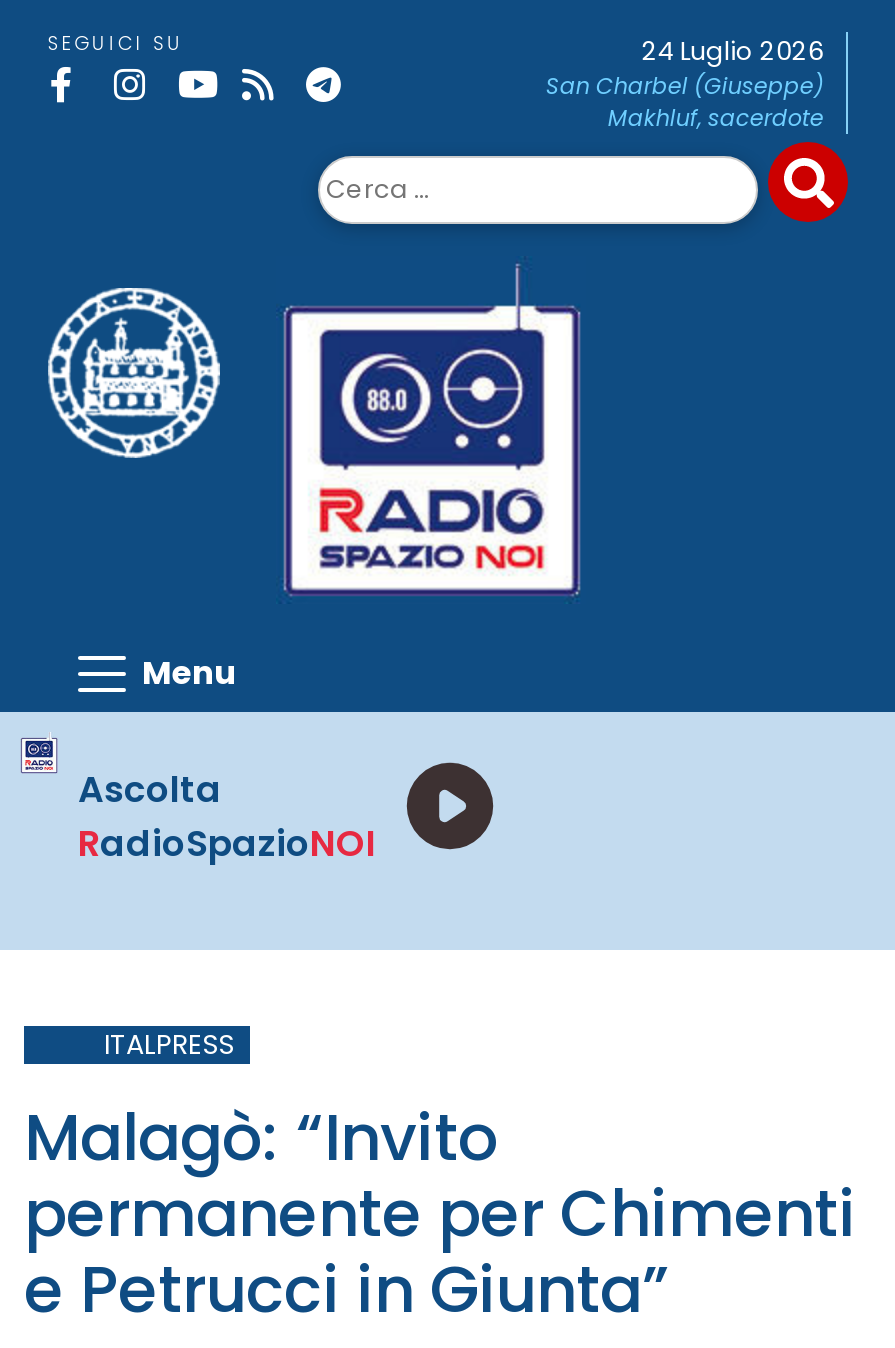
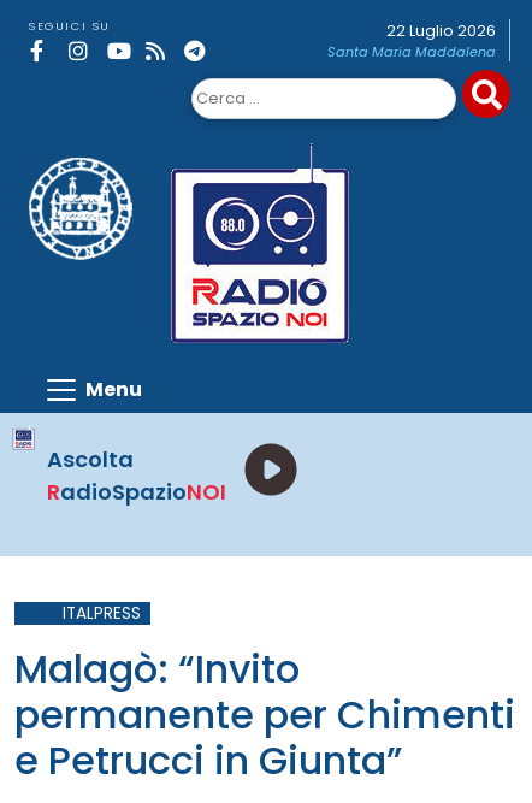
- 24 Luglio 2026
- San Charbel (Giuseppe)
- Makhluf, sacerdote
+ 22 Luglio 2026
+ Santa Maria Maddalena
